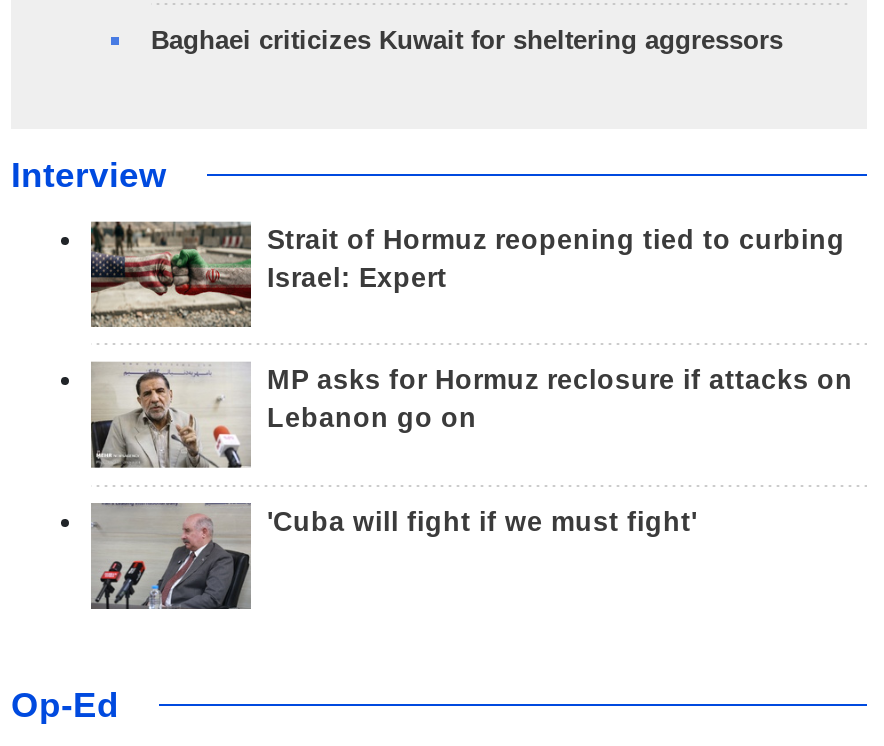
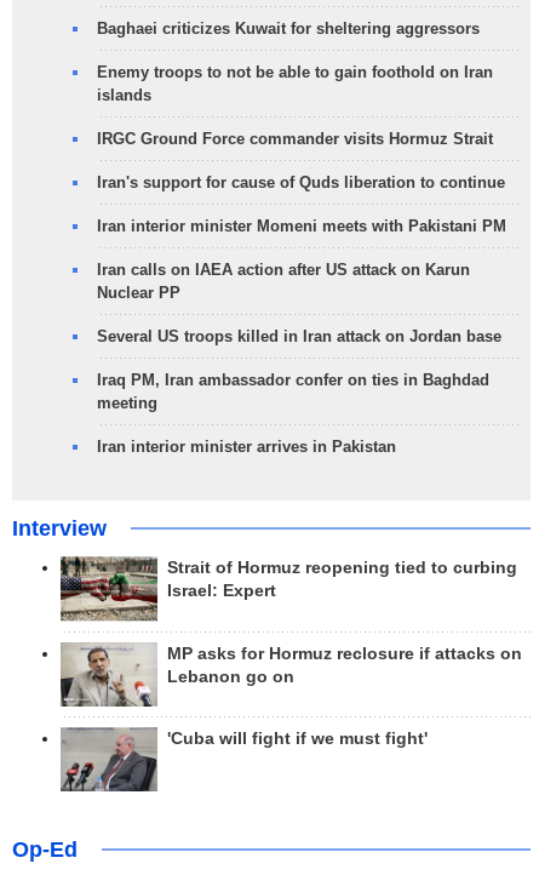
+ Enemy troops to not be able to gain foothold on Iran
+ islands
+ IRGC Ground Force commander visits Hormuz Strait
+ Iran's support for cause of Quds liberation to continue
+ Iran interior minister Momeni meets with Pakistani PM
+ Iran calls on IAEA action after US attack on Karun
+ Nuclear PP
+ Several US troops killed in Iran attack on Jordan base
+ Iraq PM, Iran ambassador confer on ties in Baghdad
+ meeting
+ Iran interior minister arrives in Pakistan
